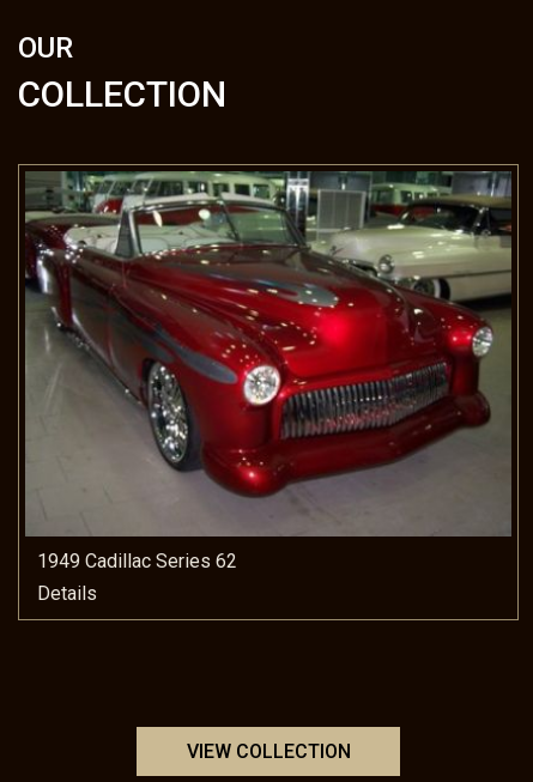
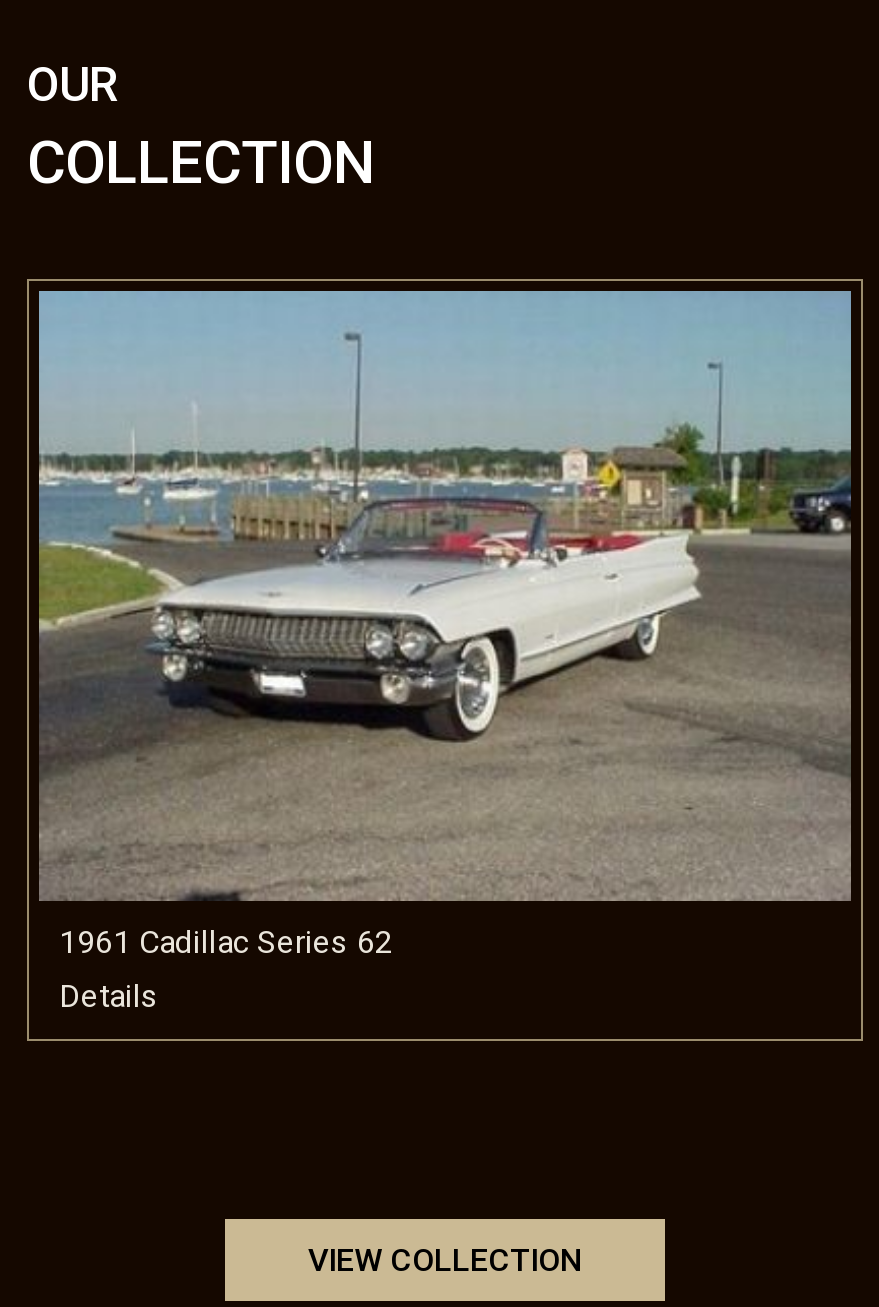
- [image]
- 1949 Cadillac Series 62
+ [image]
+ 1961 Cadillac Series 62
